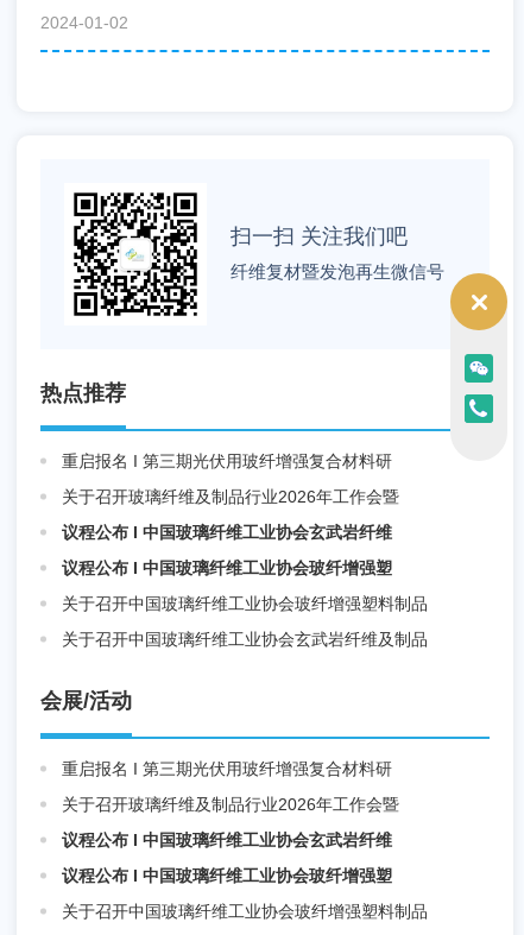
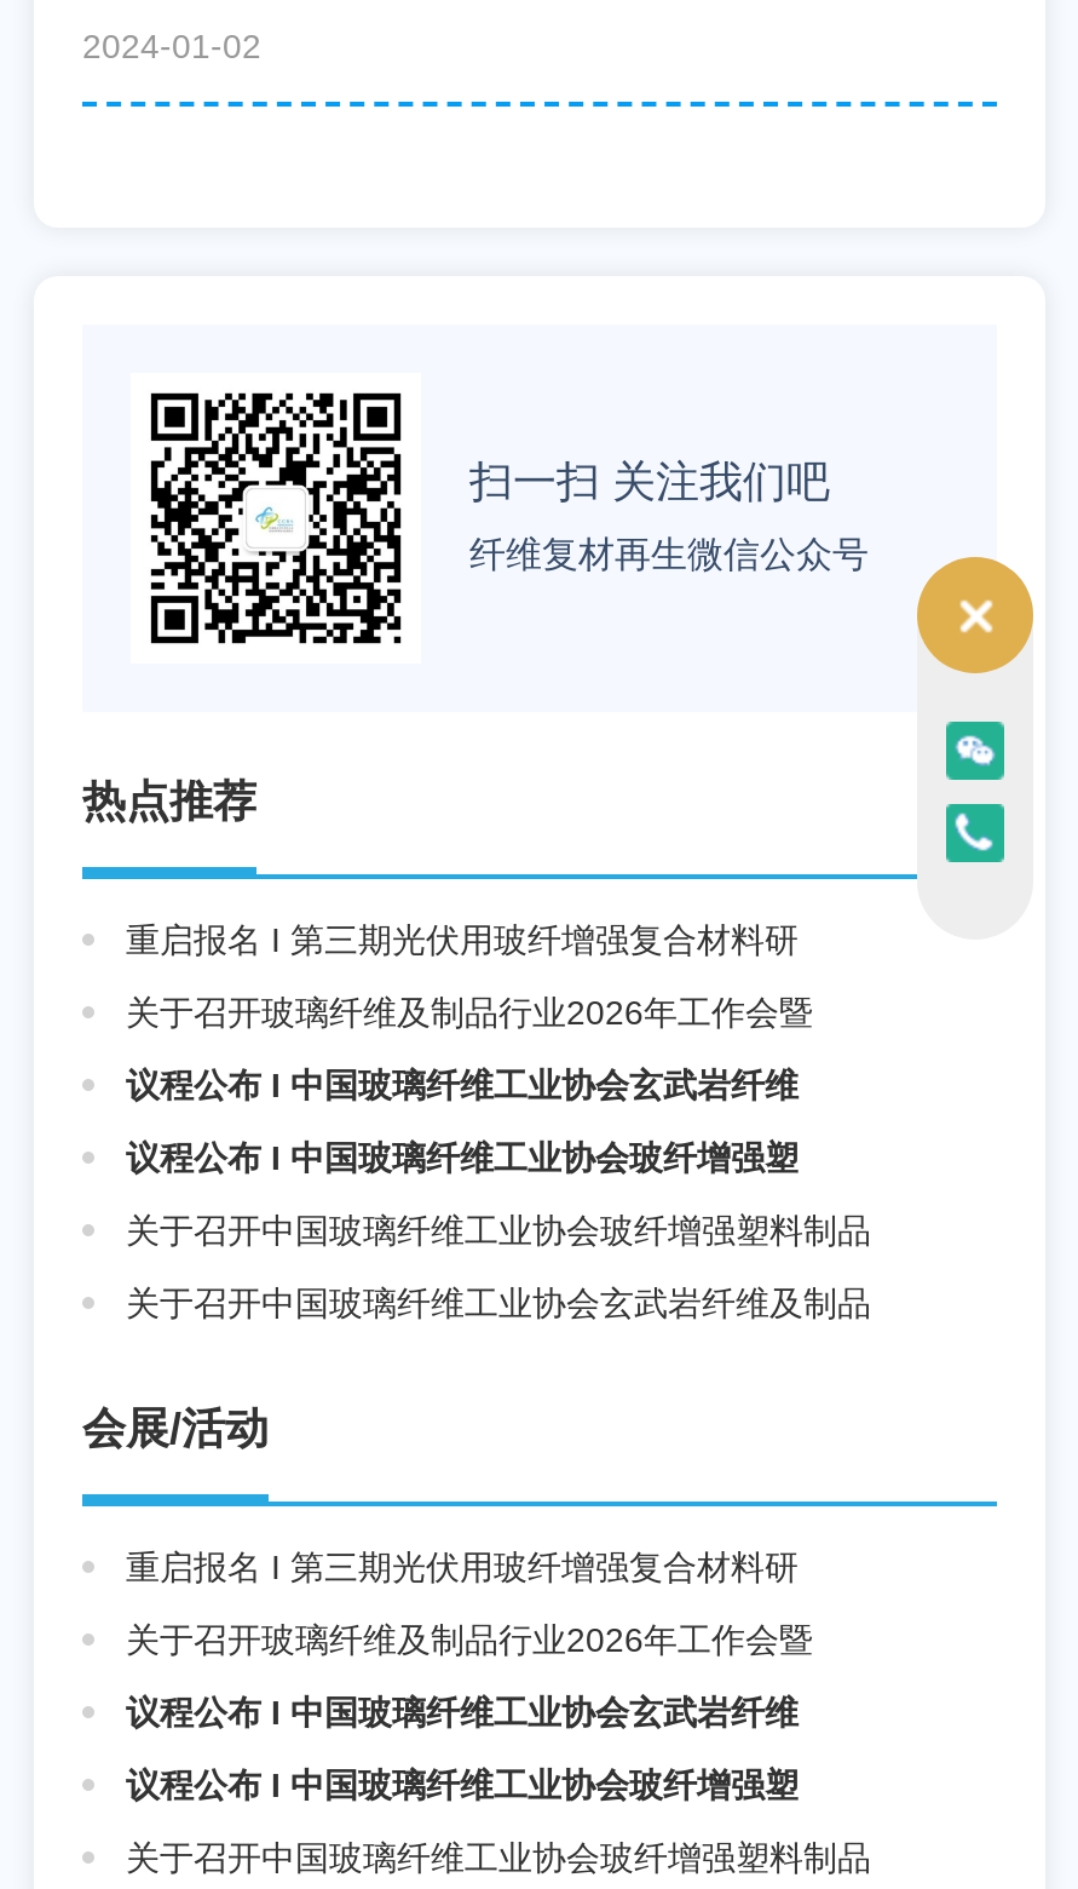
- 纤维复材暨发泡再生微信号
+ 纤维复材再生微信公众号
